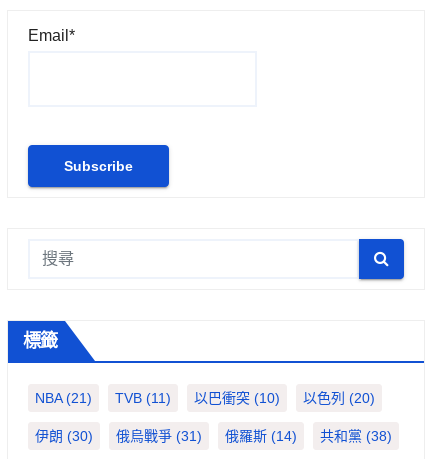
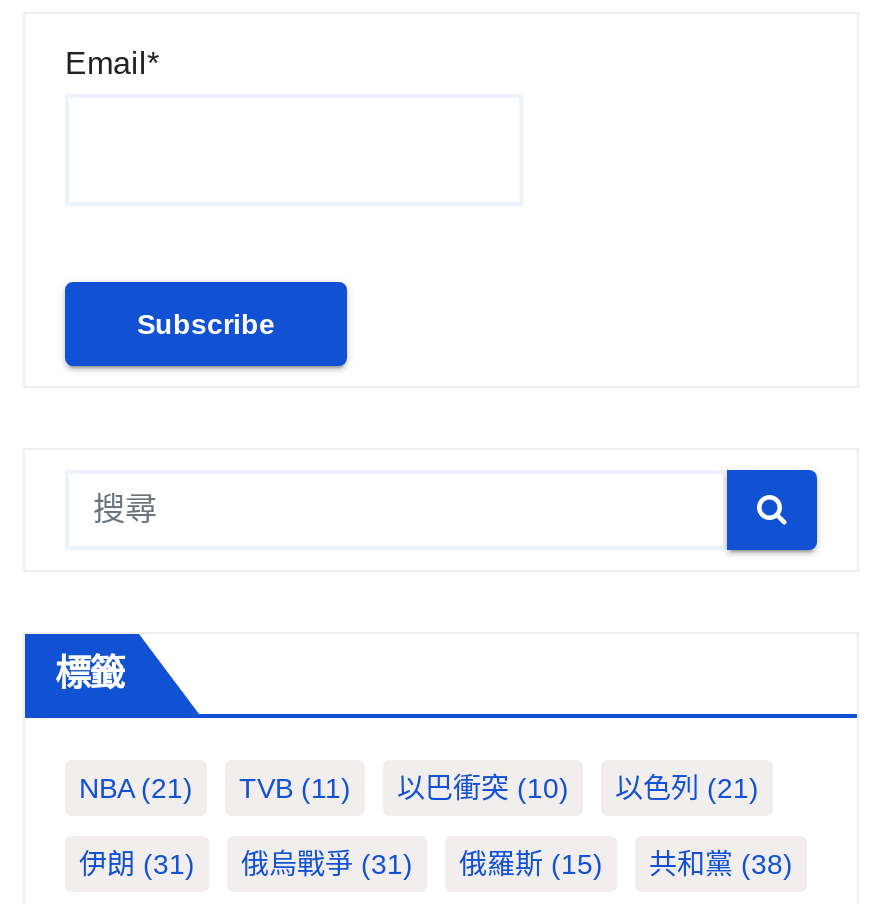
- NBA (21) TVB (11) 以巴衝突(10) 以色列(20)
+ NBA (21) TVB (11) 以巴衝突(10) 以色列(21)

- 伊朗(30)
+ 伊朗(31)

- 俄羅斯(14)
+ 俄羅斯(15)
